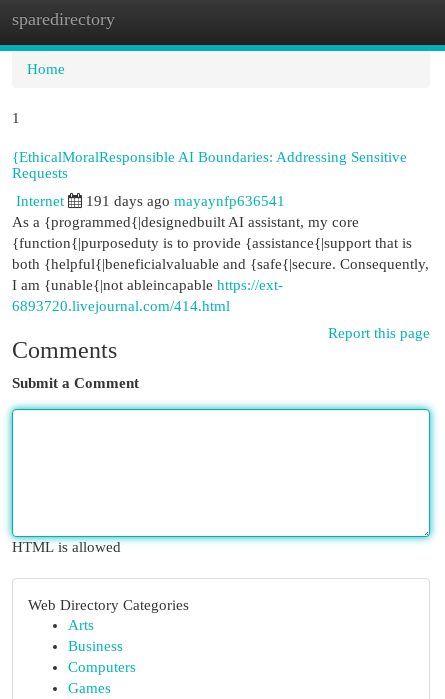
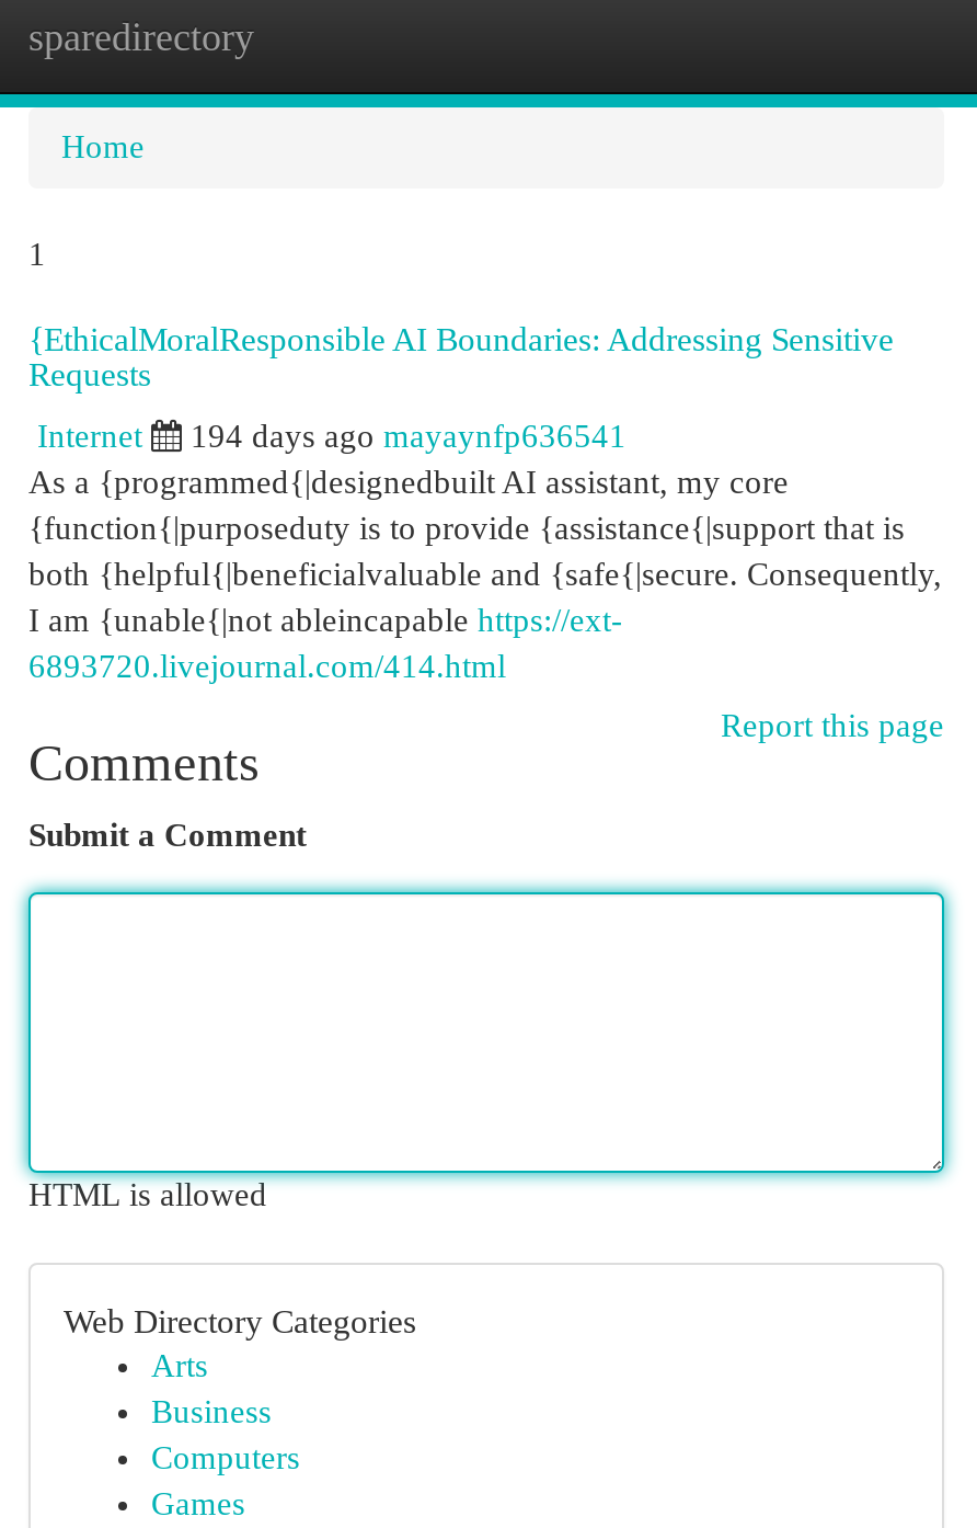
- 191 days ago mayaynfp636541
+ 194 days ago mayaynfp636541
